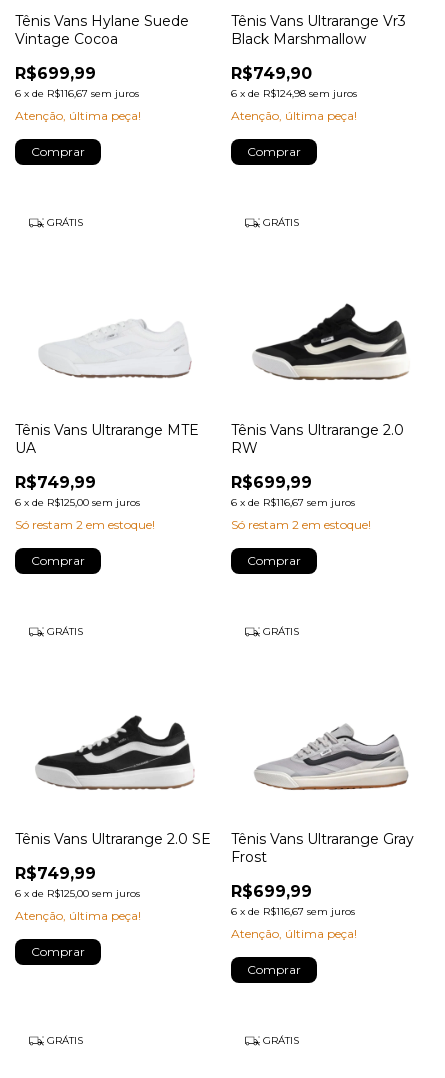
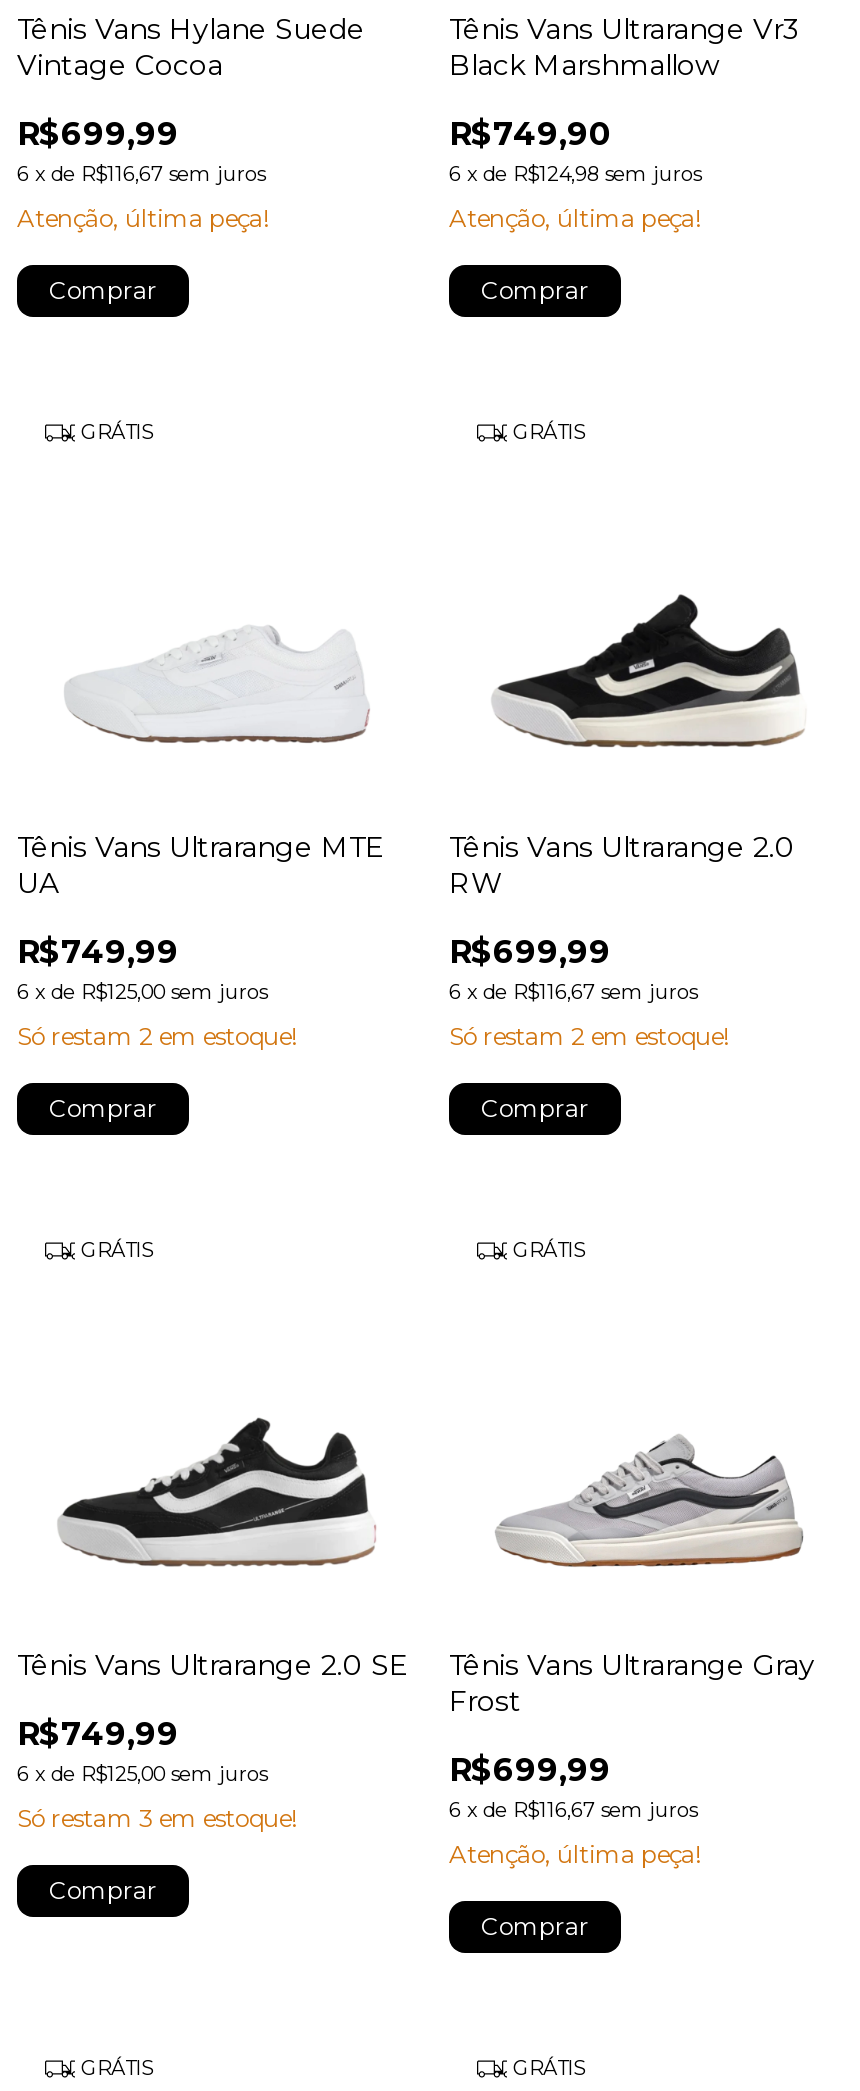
- Atenção, última peça!
+ Só restam 3 em estoque!
